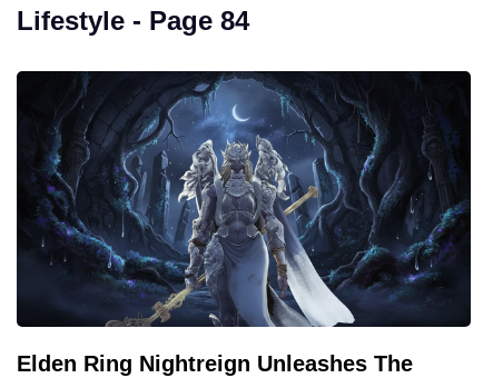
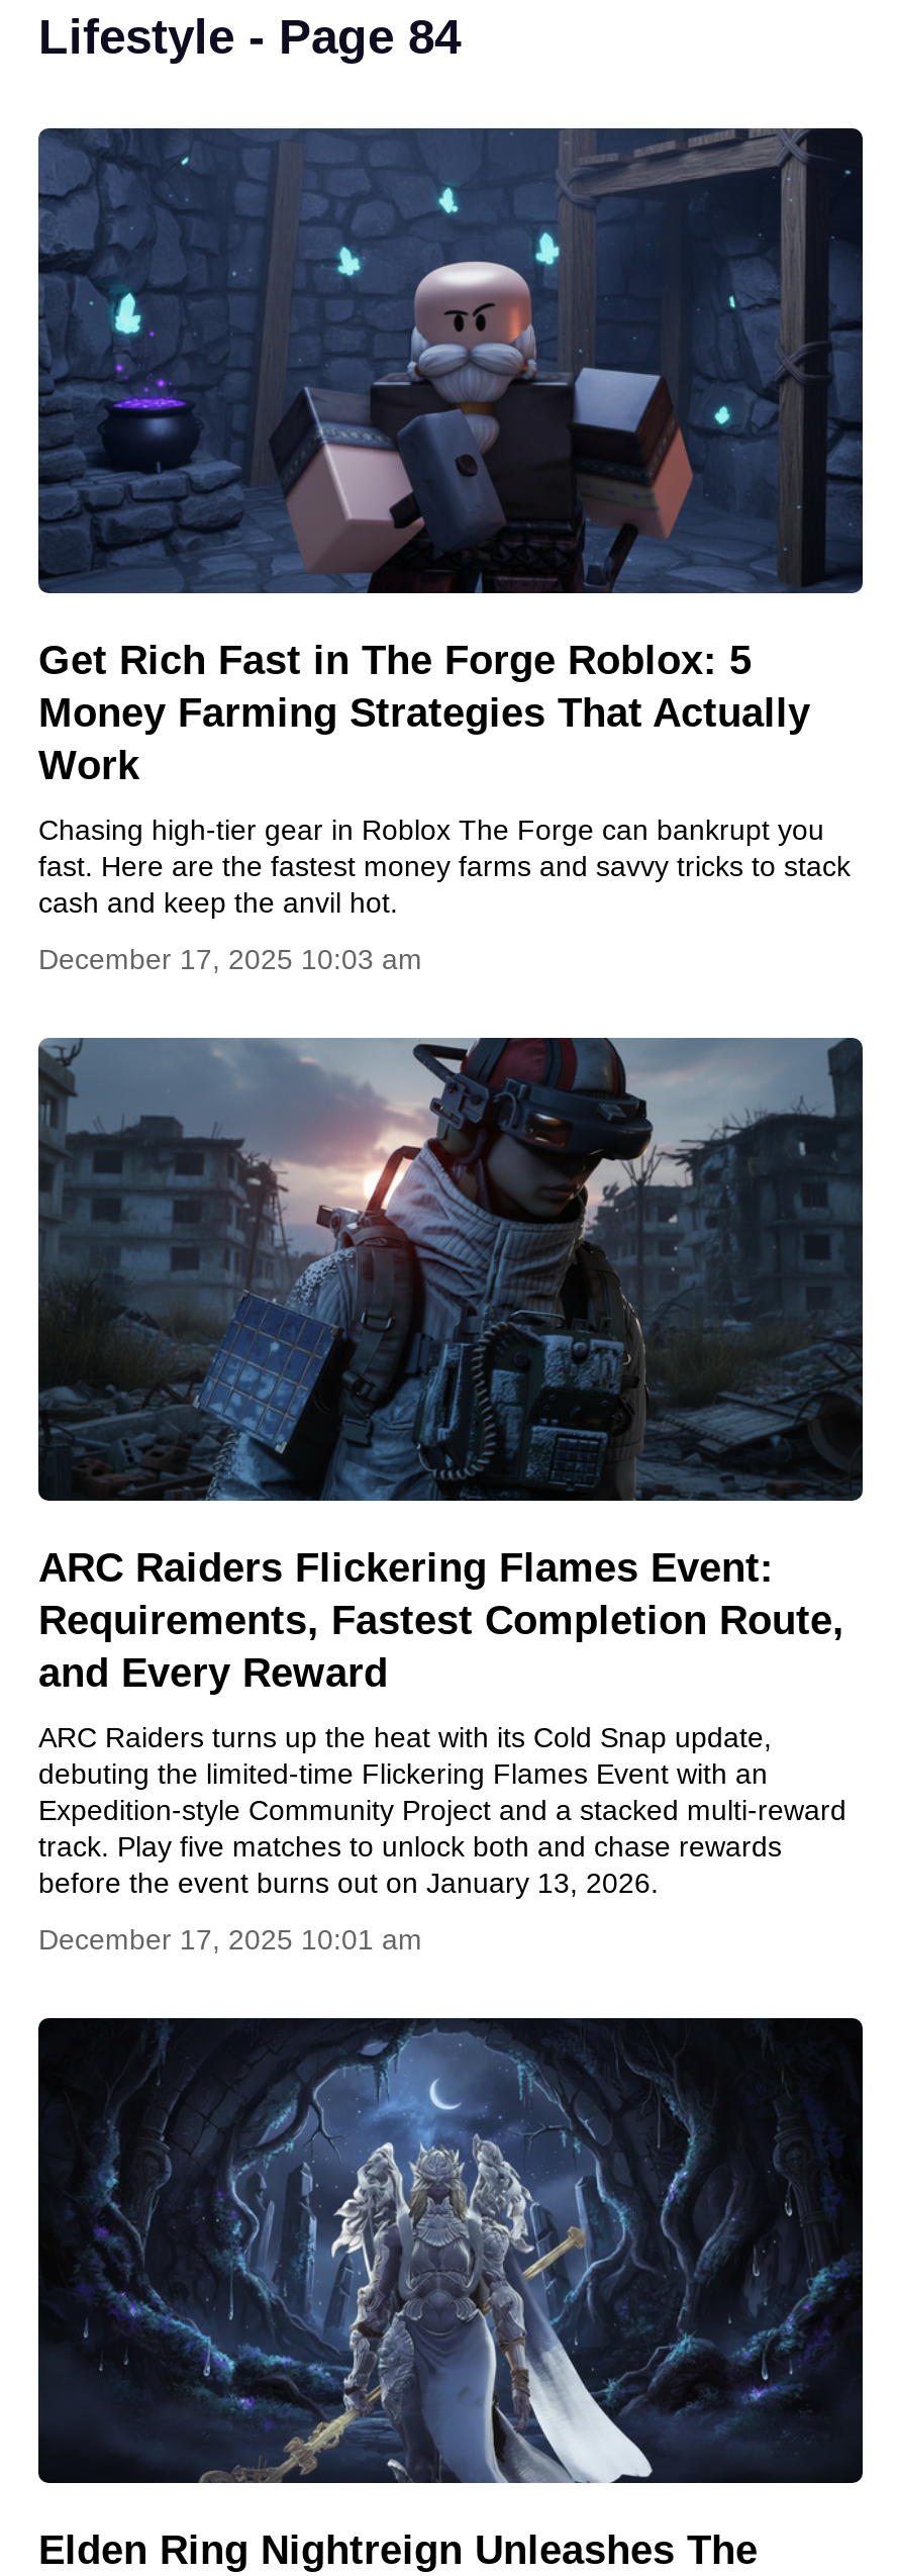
+ [image]
+ Get Rich Fast in The Forge Roblox: 5
+ Money Farming Strategies That Actually
+ Work
+ Chasing high-tier gear in Roblox The Forge can bankrupt you
+ fast. Here are the fastest money farms and savvy tricks to stack
+ cash and keep the anvil hot.
+ December 17, 2025 10:03 am

+ [image]
+ ARC Raiders Flickering Flames Event:
+ Requirements, Fastest Completion Route,
+ and Every Reward
+ ARC Raiders turns up the heat with its Cold Snap update,
+ debuting the limited-time Flickering Flames Event with an
+ Expedition-style Community Project and a stacked multi-reward
+ track. Play five matches to unlock both and chase rewards
+ before the event burns out on January 13, 2026.
+ December 17, 2025 10:01 am
